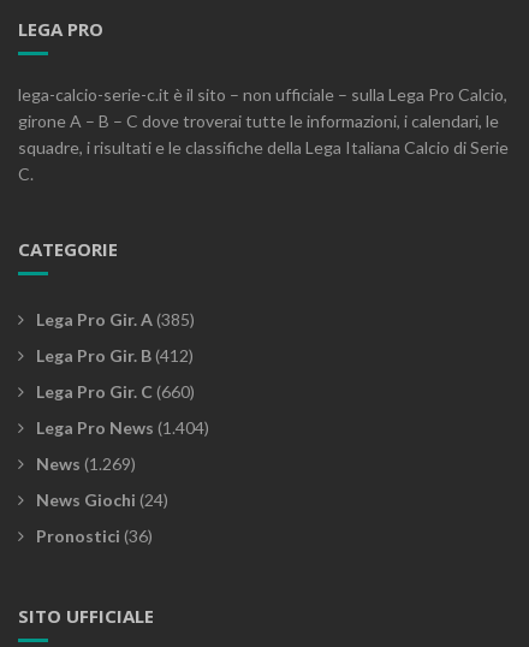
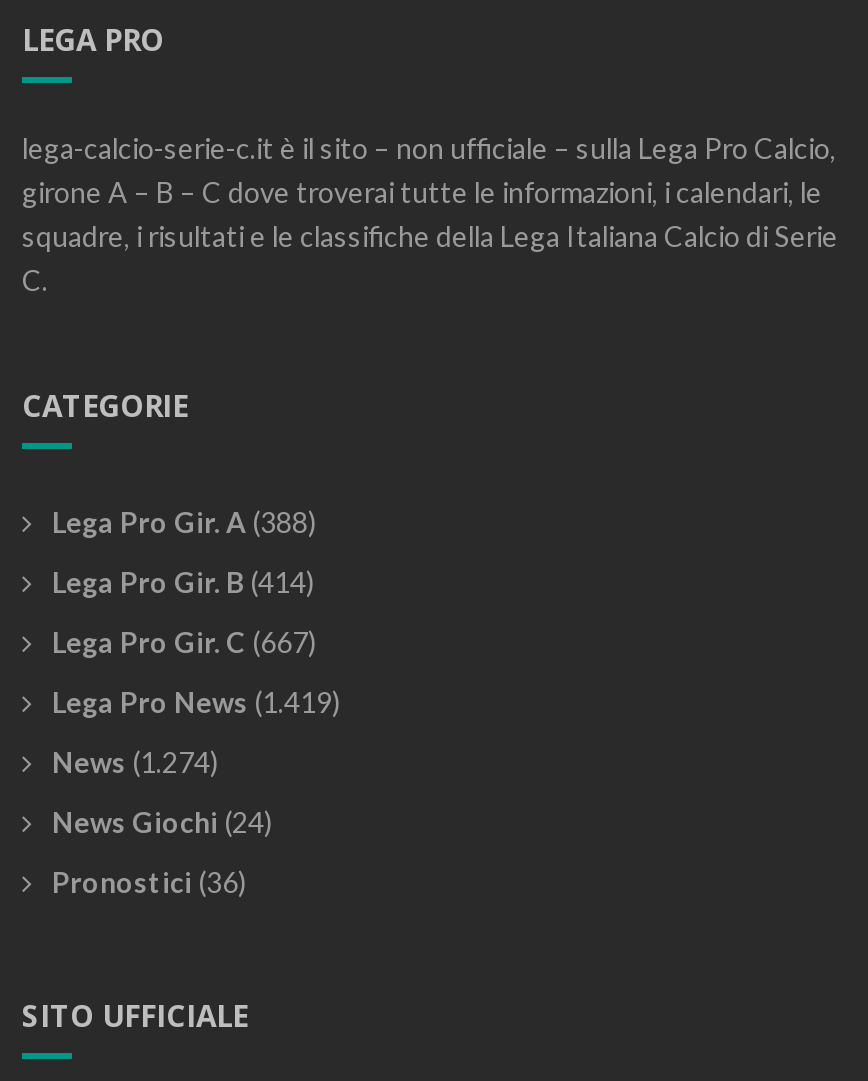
- Lega Pro Gir. A (385)
+ Lega Pro Gir. A (388)

- Lega Pro Gir. B (412)
+ Lega Pro Gir. B (414)

- Lega Pro Gir. C (660)
+ Lega Pro Gir. C (667)

- Lega Pro News (1.404)
+ Lega Pro News (1.419)

- News (1.269)
+ News (1.274)
